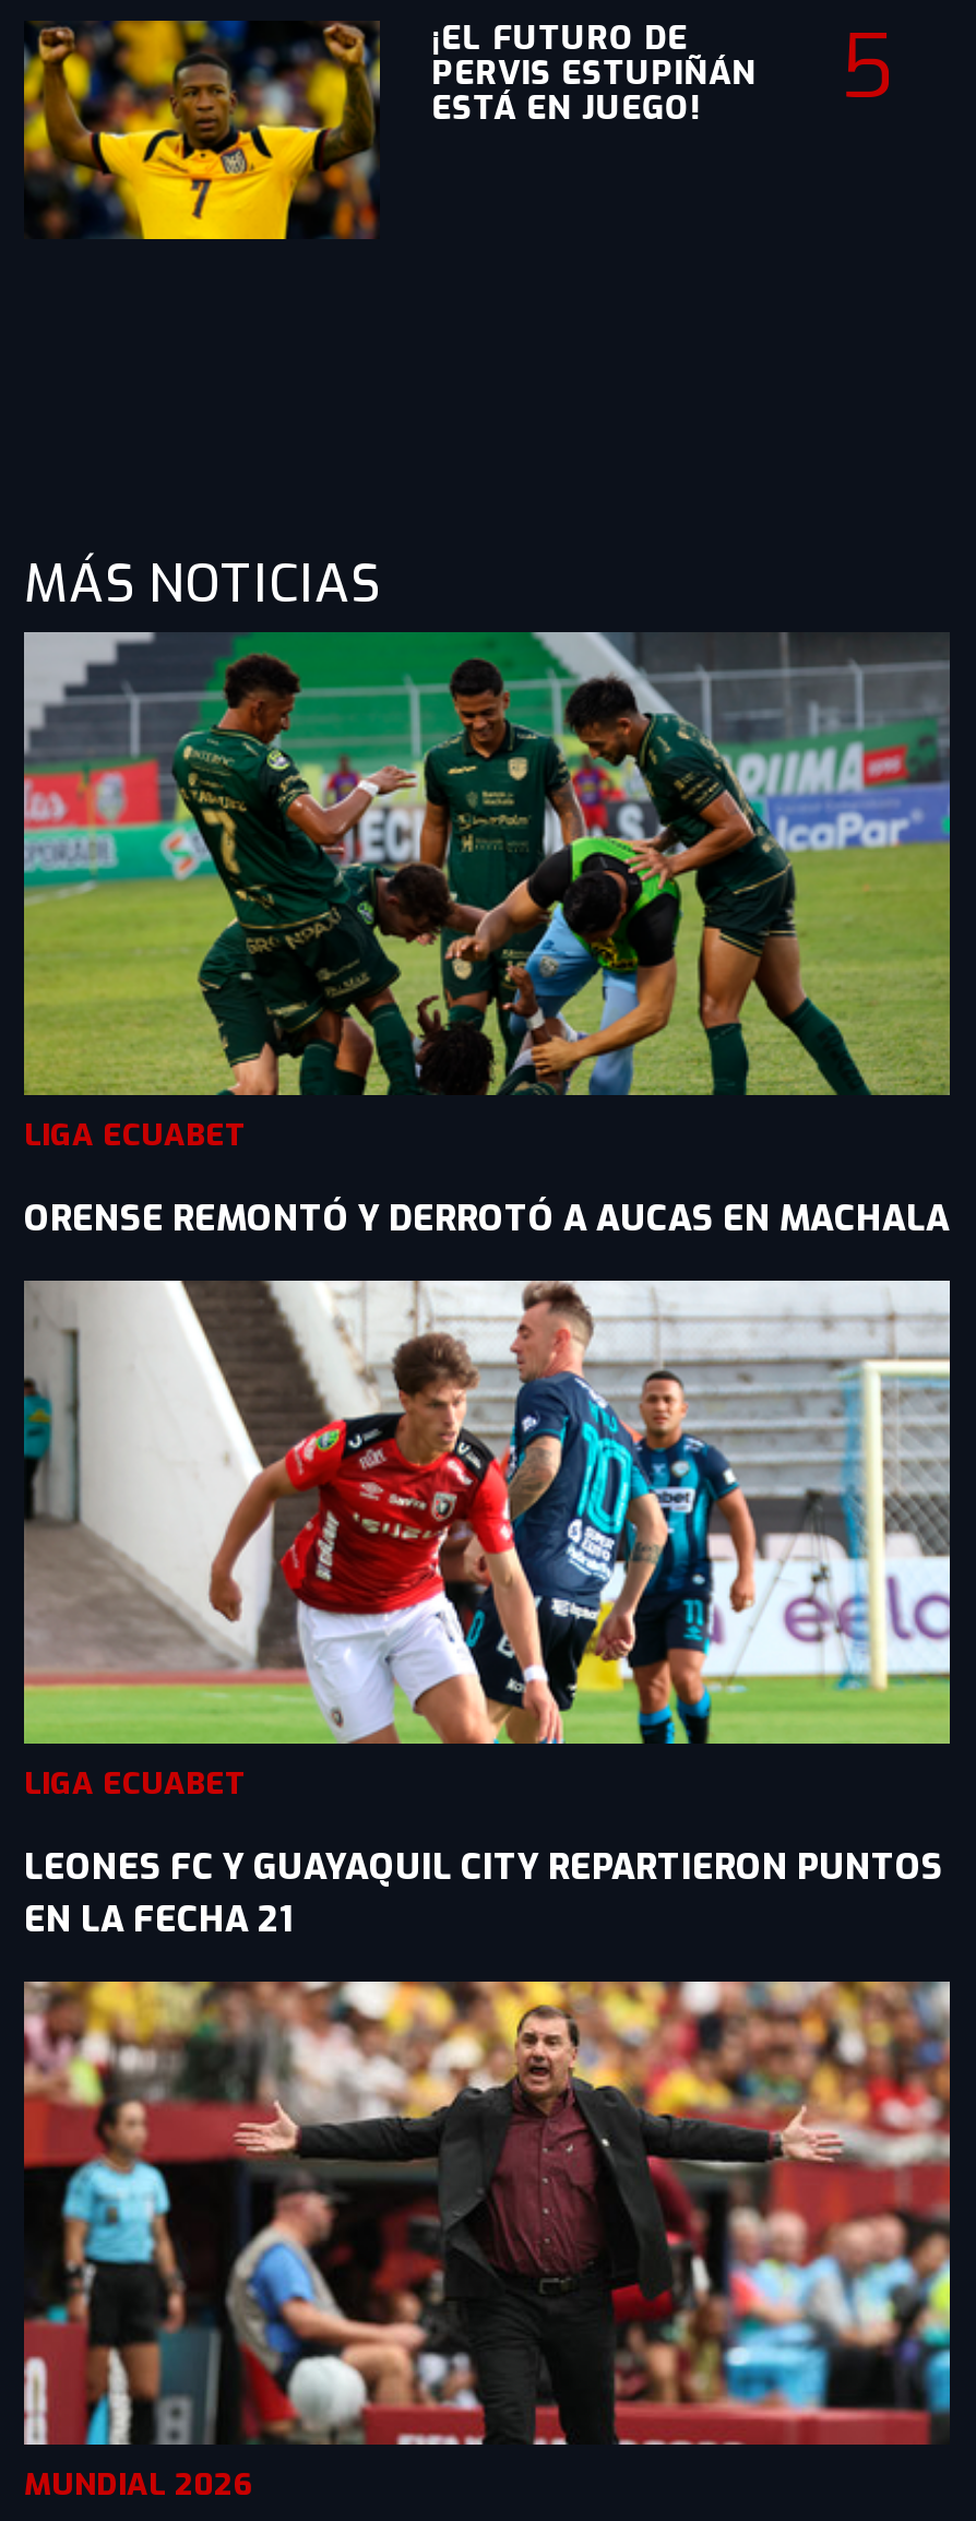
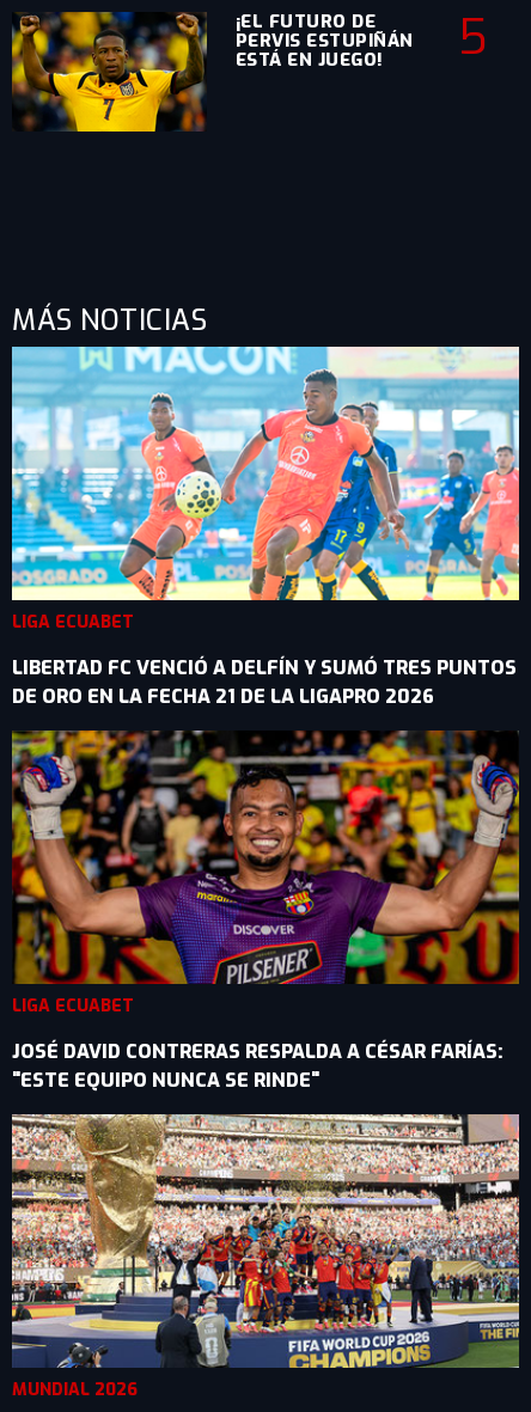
- [image]
+ [image]

- ORENSE REMONTÓ Y DERROTÓ A AUCAS EN MACHALA
+ LIBERTAD FC VENCIÓ A DELFÍN Y SUMÓ TRES PUNTOS
+ DE ORO EN LA FECHA 21 DE LA LIGAPRO 2026

- [image]
+ [image]

- LEONES FC Y GUAYAQUIL CITY REPARTIERON PUNTOS
- EN LA FECHA 21
+ JOSÉ DAVID CONTRERAS RESPALDA A CÉSAR FARÍAS:
+ "ESTE EQUIPO NUNCA SE RINDE"

- [image]
+ [image]
